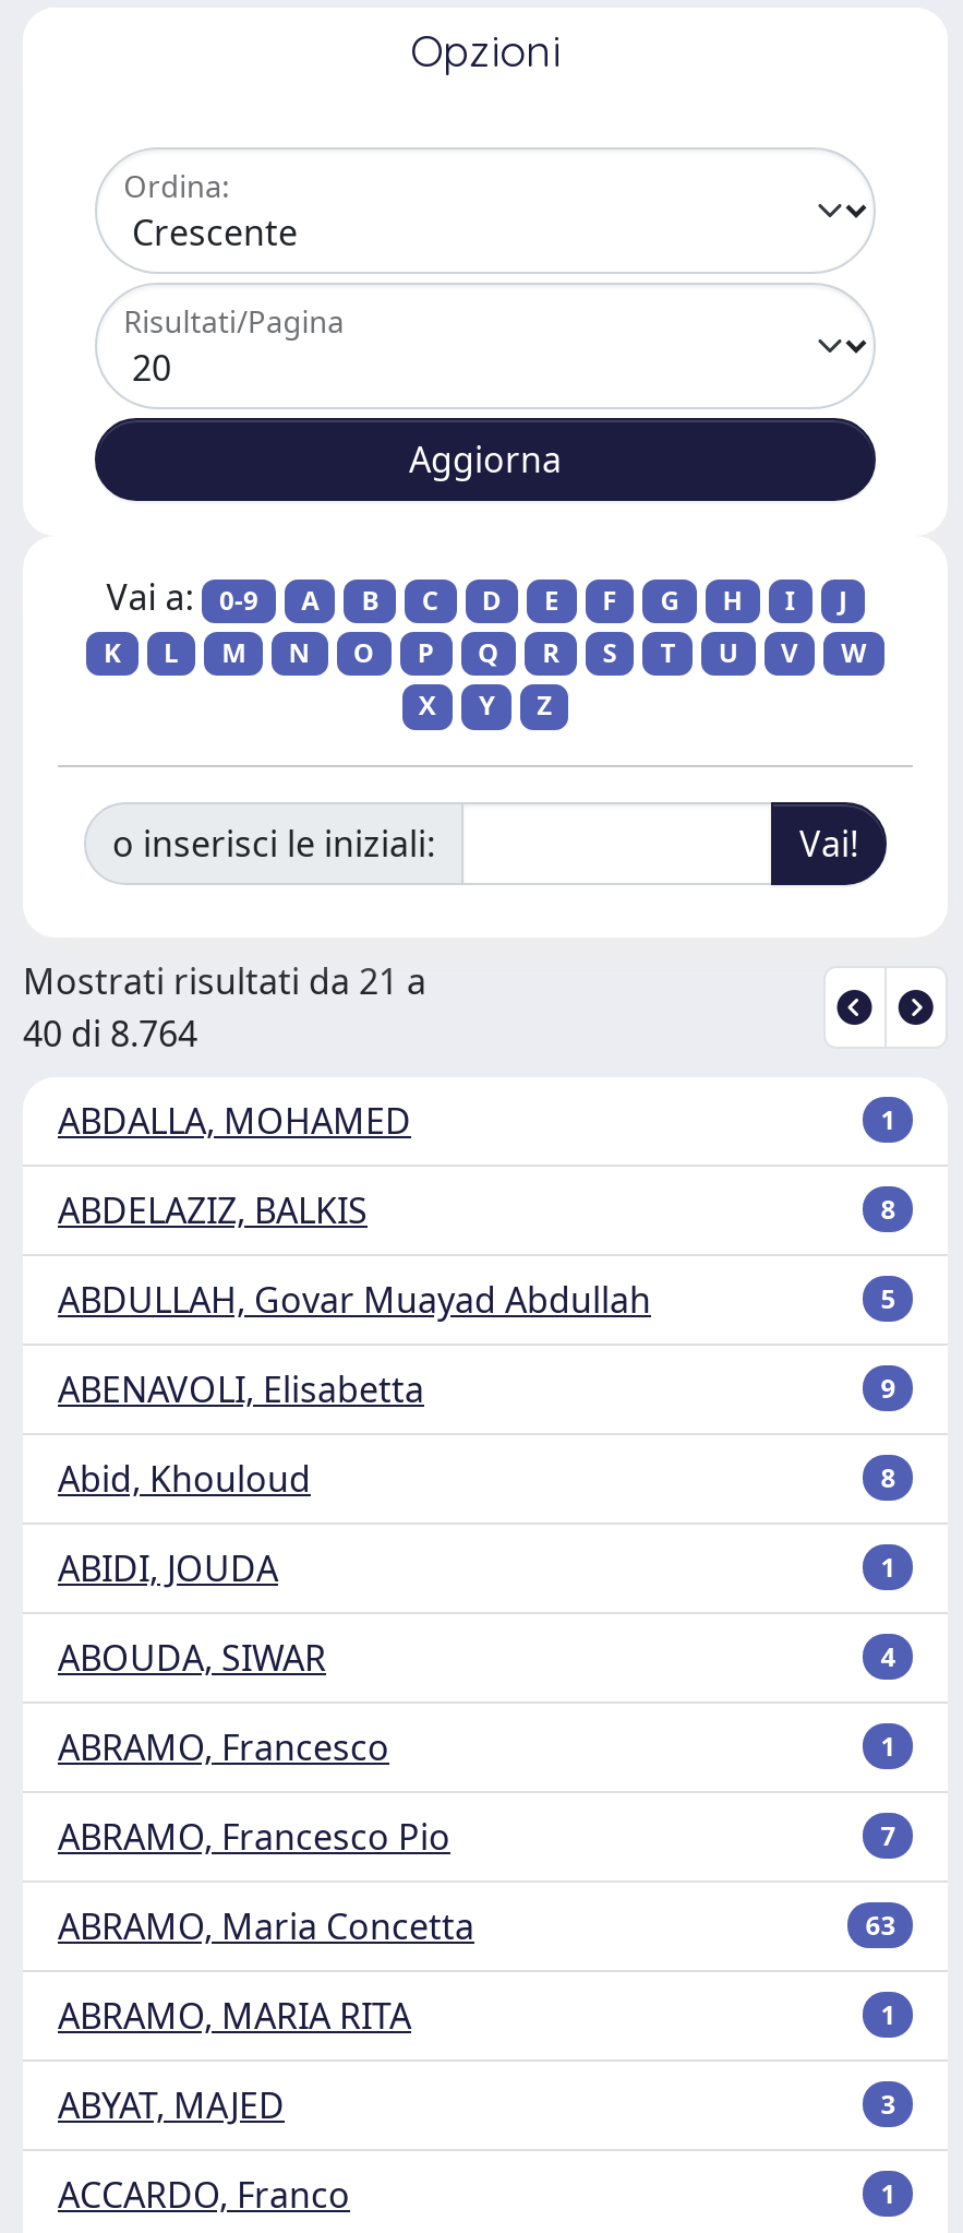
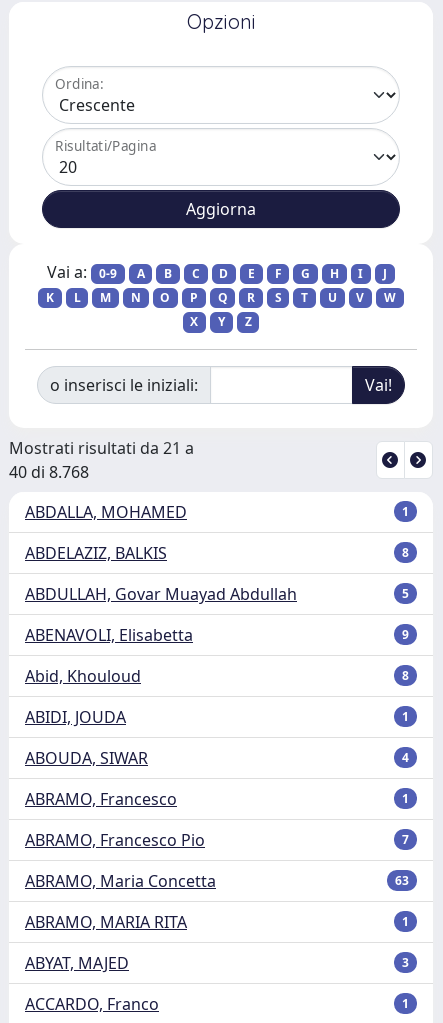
- 40 di 8.764
+ 40 di 8.768
